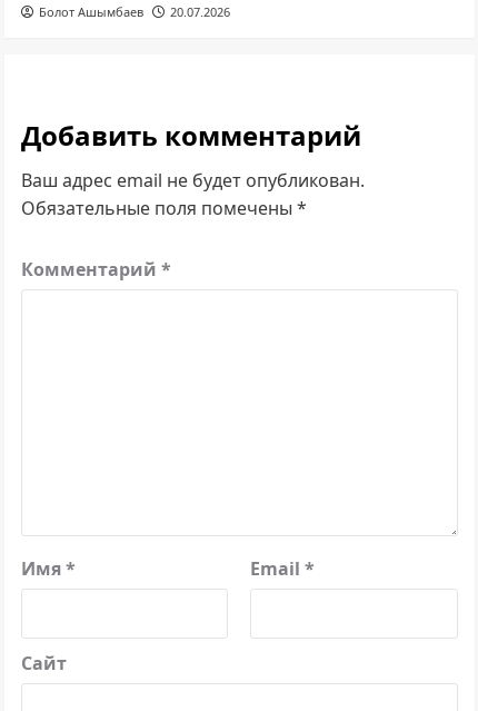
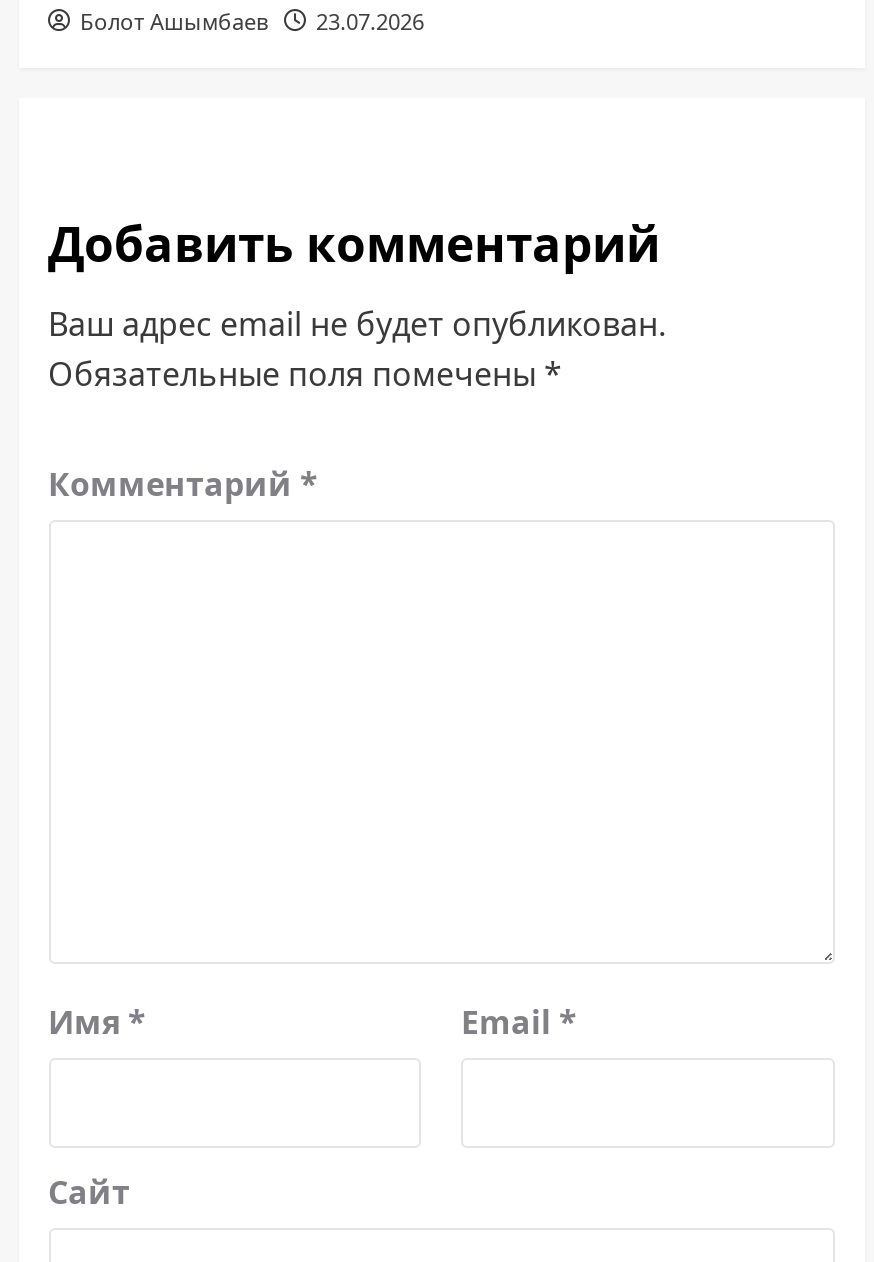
- Болот Ашымбаев 20.07.2026
+ Болот Ашымбаев 23.07.2026
